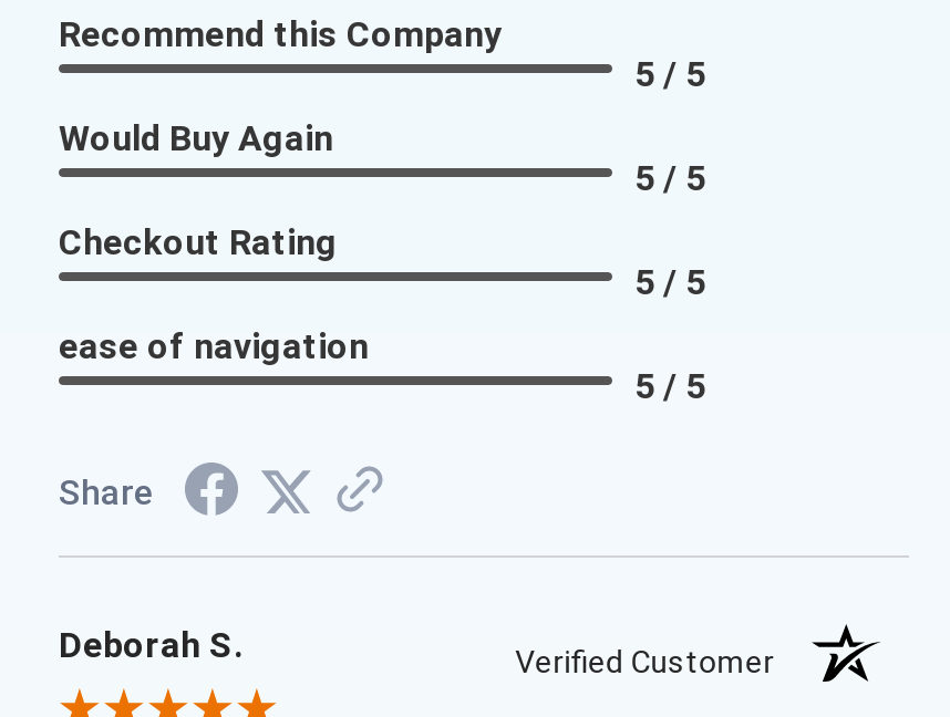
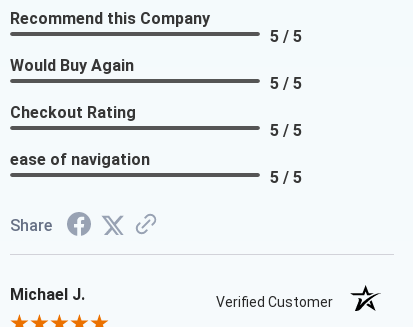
- Deborah S.
+ Michael J.
